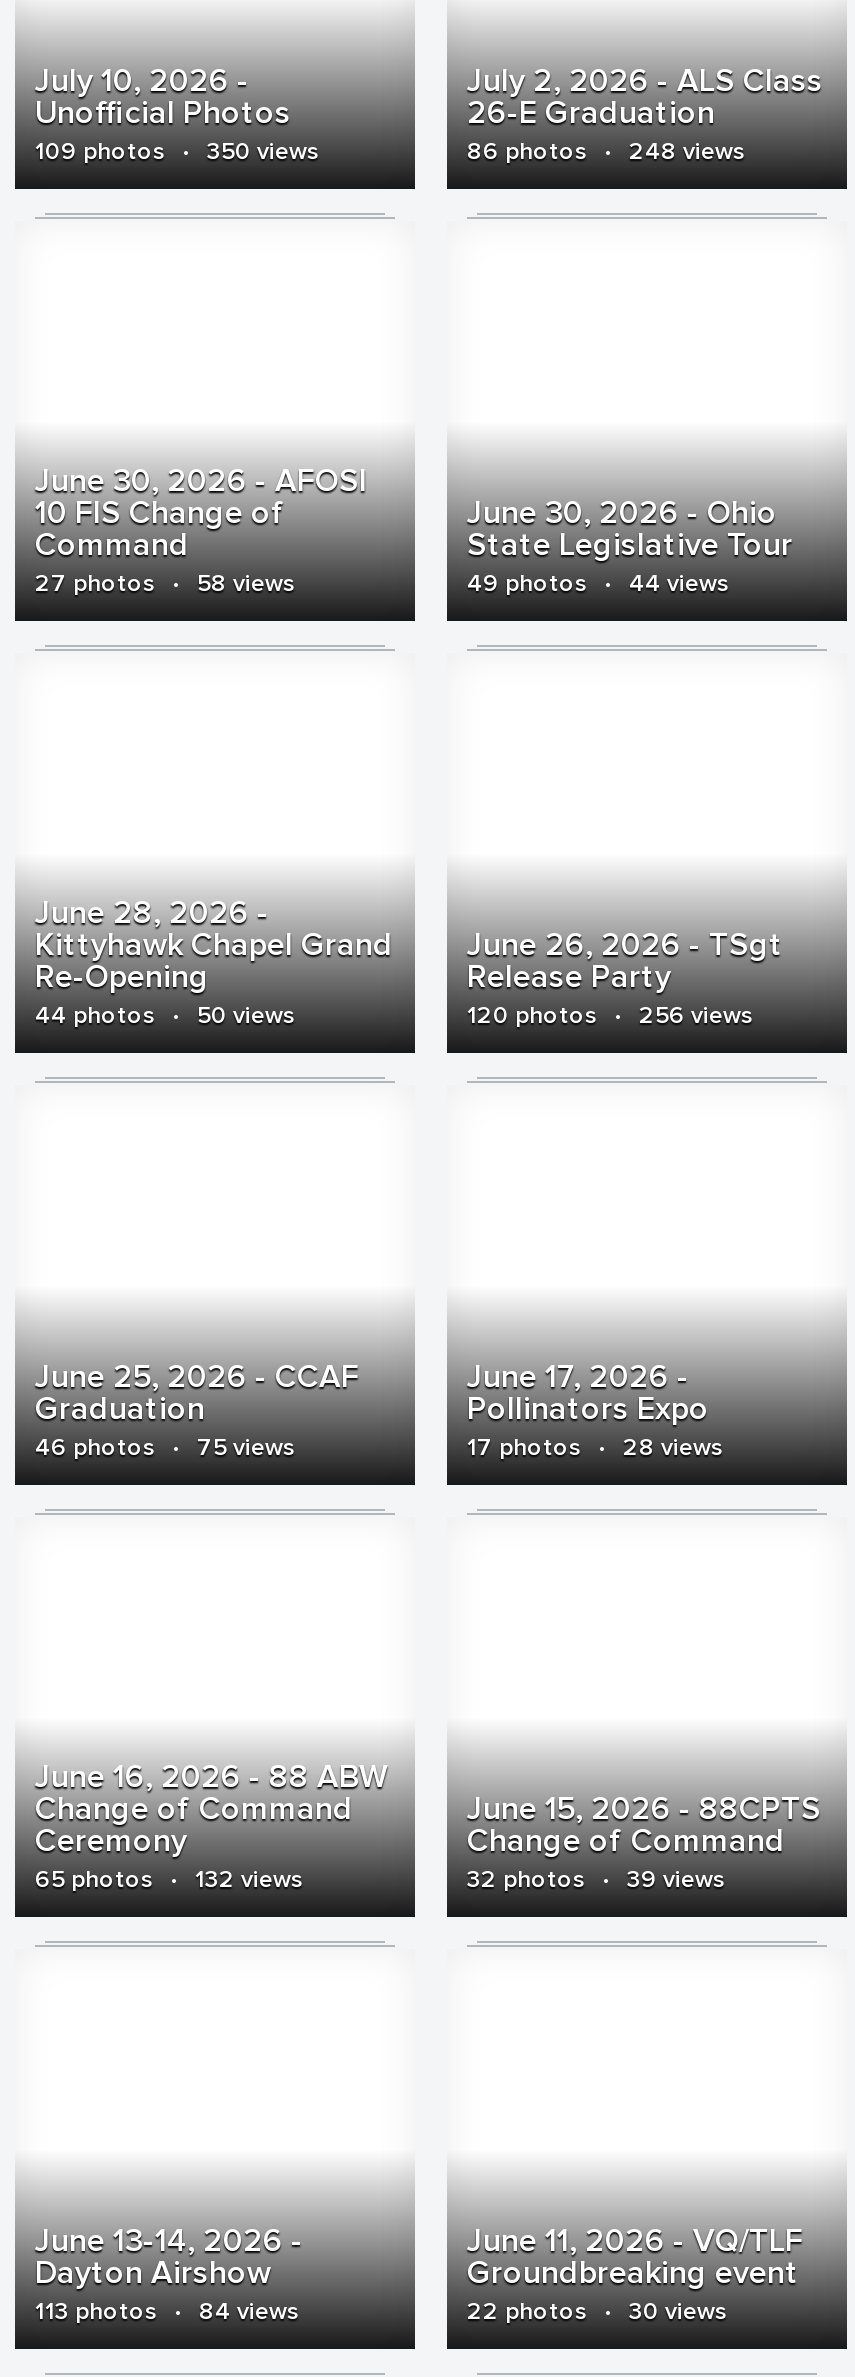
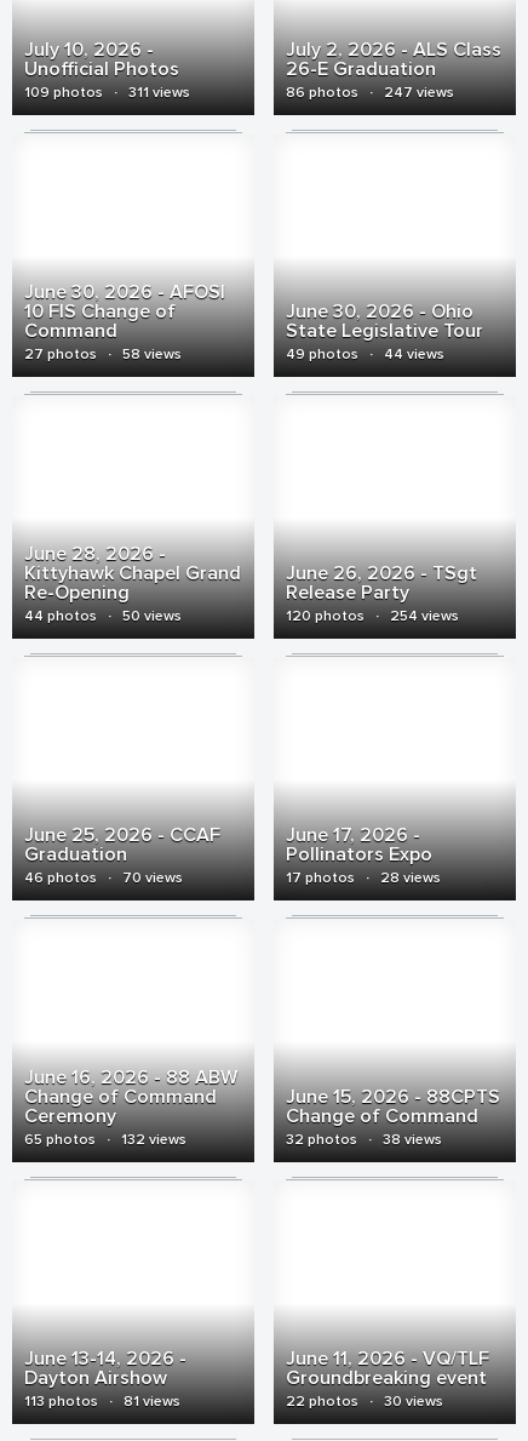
- 109 photos · 350 views
+ 109 photos · 311 views

- 86 photos · 248 views
+ 86 photos · 247 views

- 120 photos · 256 views
+ 120 photos · 254 views

- 46 photos · 75 views
+ 46 photos · 70 views

- 32 photos · 39 views
+ 32 photos · 38 views

- 113 photos · 84 views
+ 113 photos · 81 views
